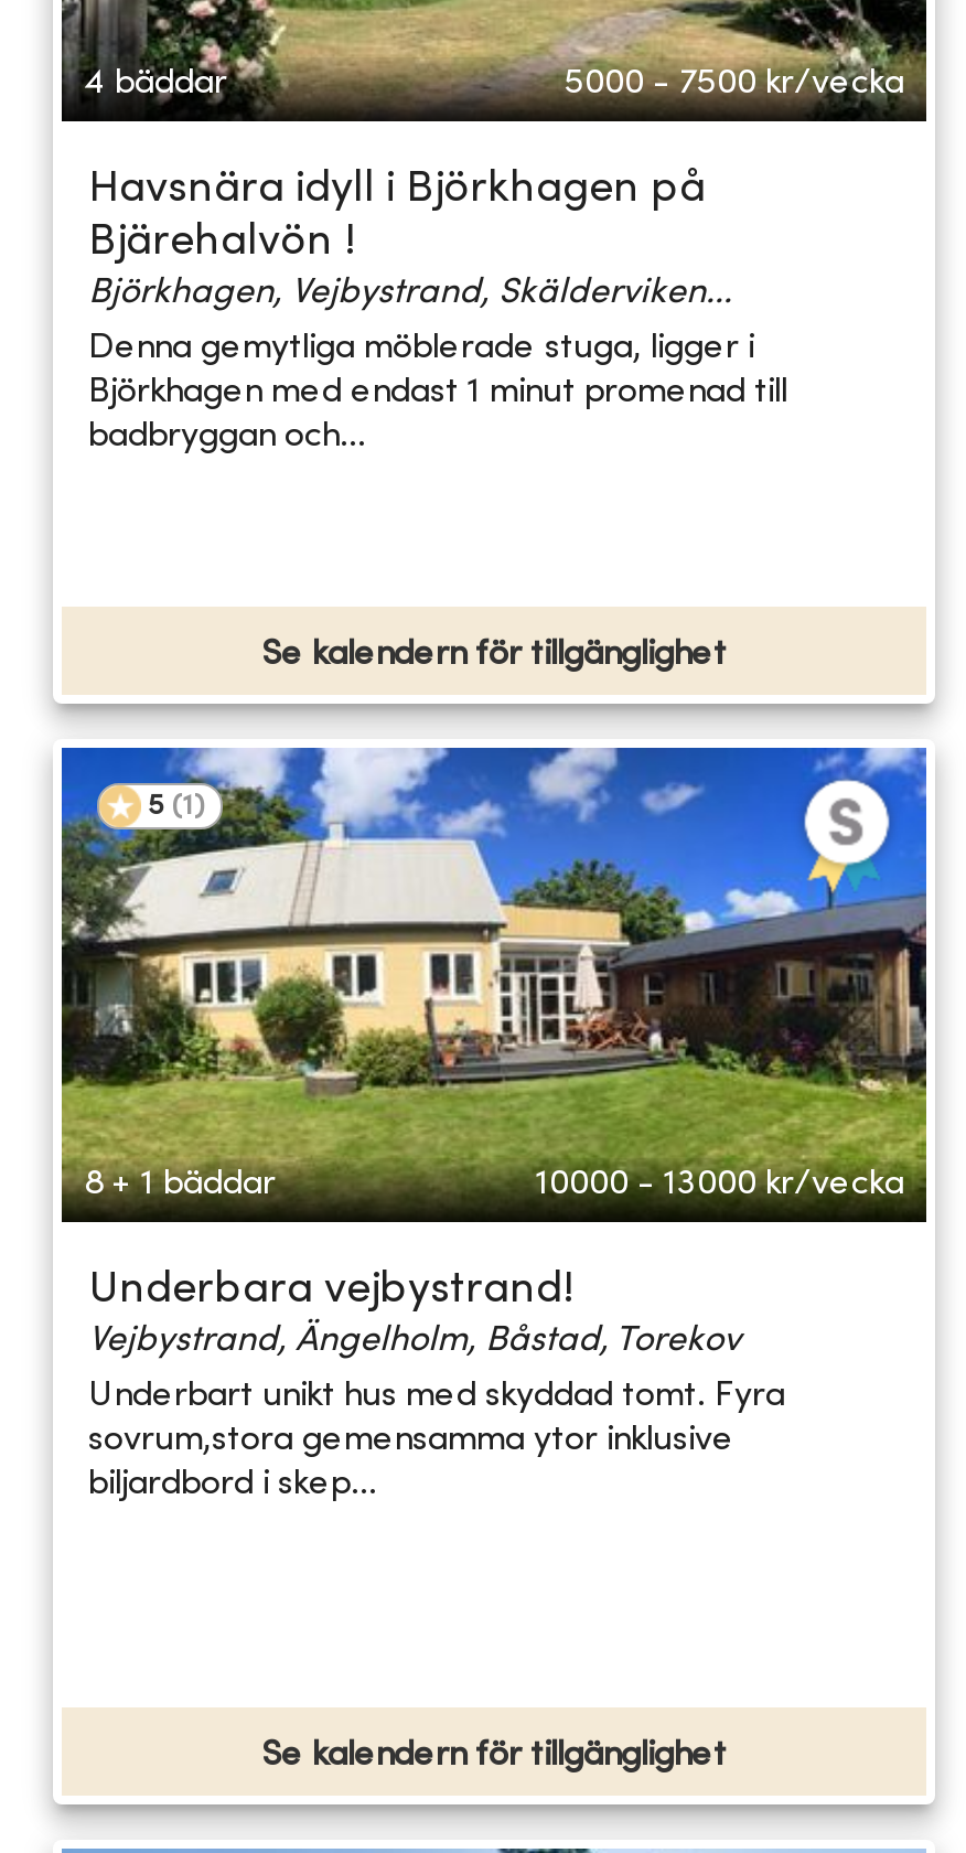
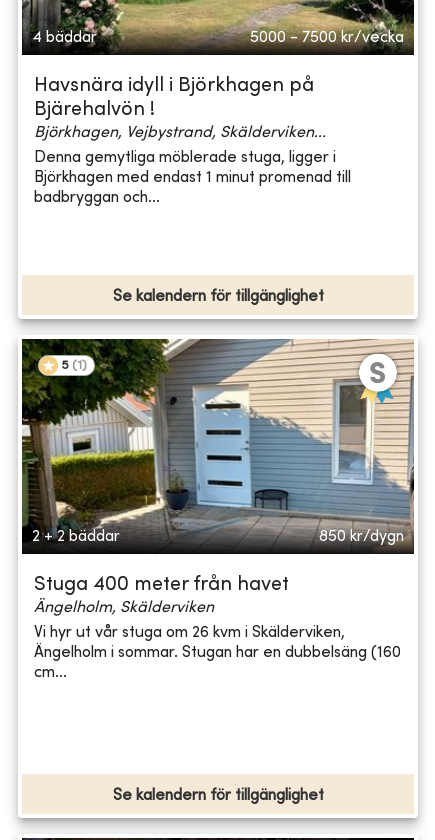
- [image]
- 8 + 1 bäddar
- 10000 - 13000 kr/vecka
+ [image]
+ 2 + 2 bäddar
+ 850 kr/dygn

- Underbara vejbystrand!
- Vejbystrand, Ängelholm, Båstad, Torekov
+ Stuga 400 meter från havet
+ Ängelholm, Skälderviken

- Underbart unikt hus med skyddad tomt. Fyra
- sovrum,stora gemensamma ytor inklusive
- biljardbord i skep...
+ Vi hyr ut vår stuga om 26 kvm i Skälderviken,
+ Ängelholm i sommar. Stugan har en dubbelsäng (160
+ cm...
